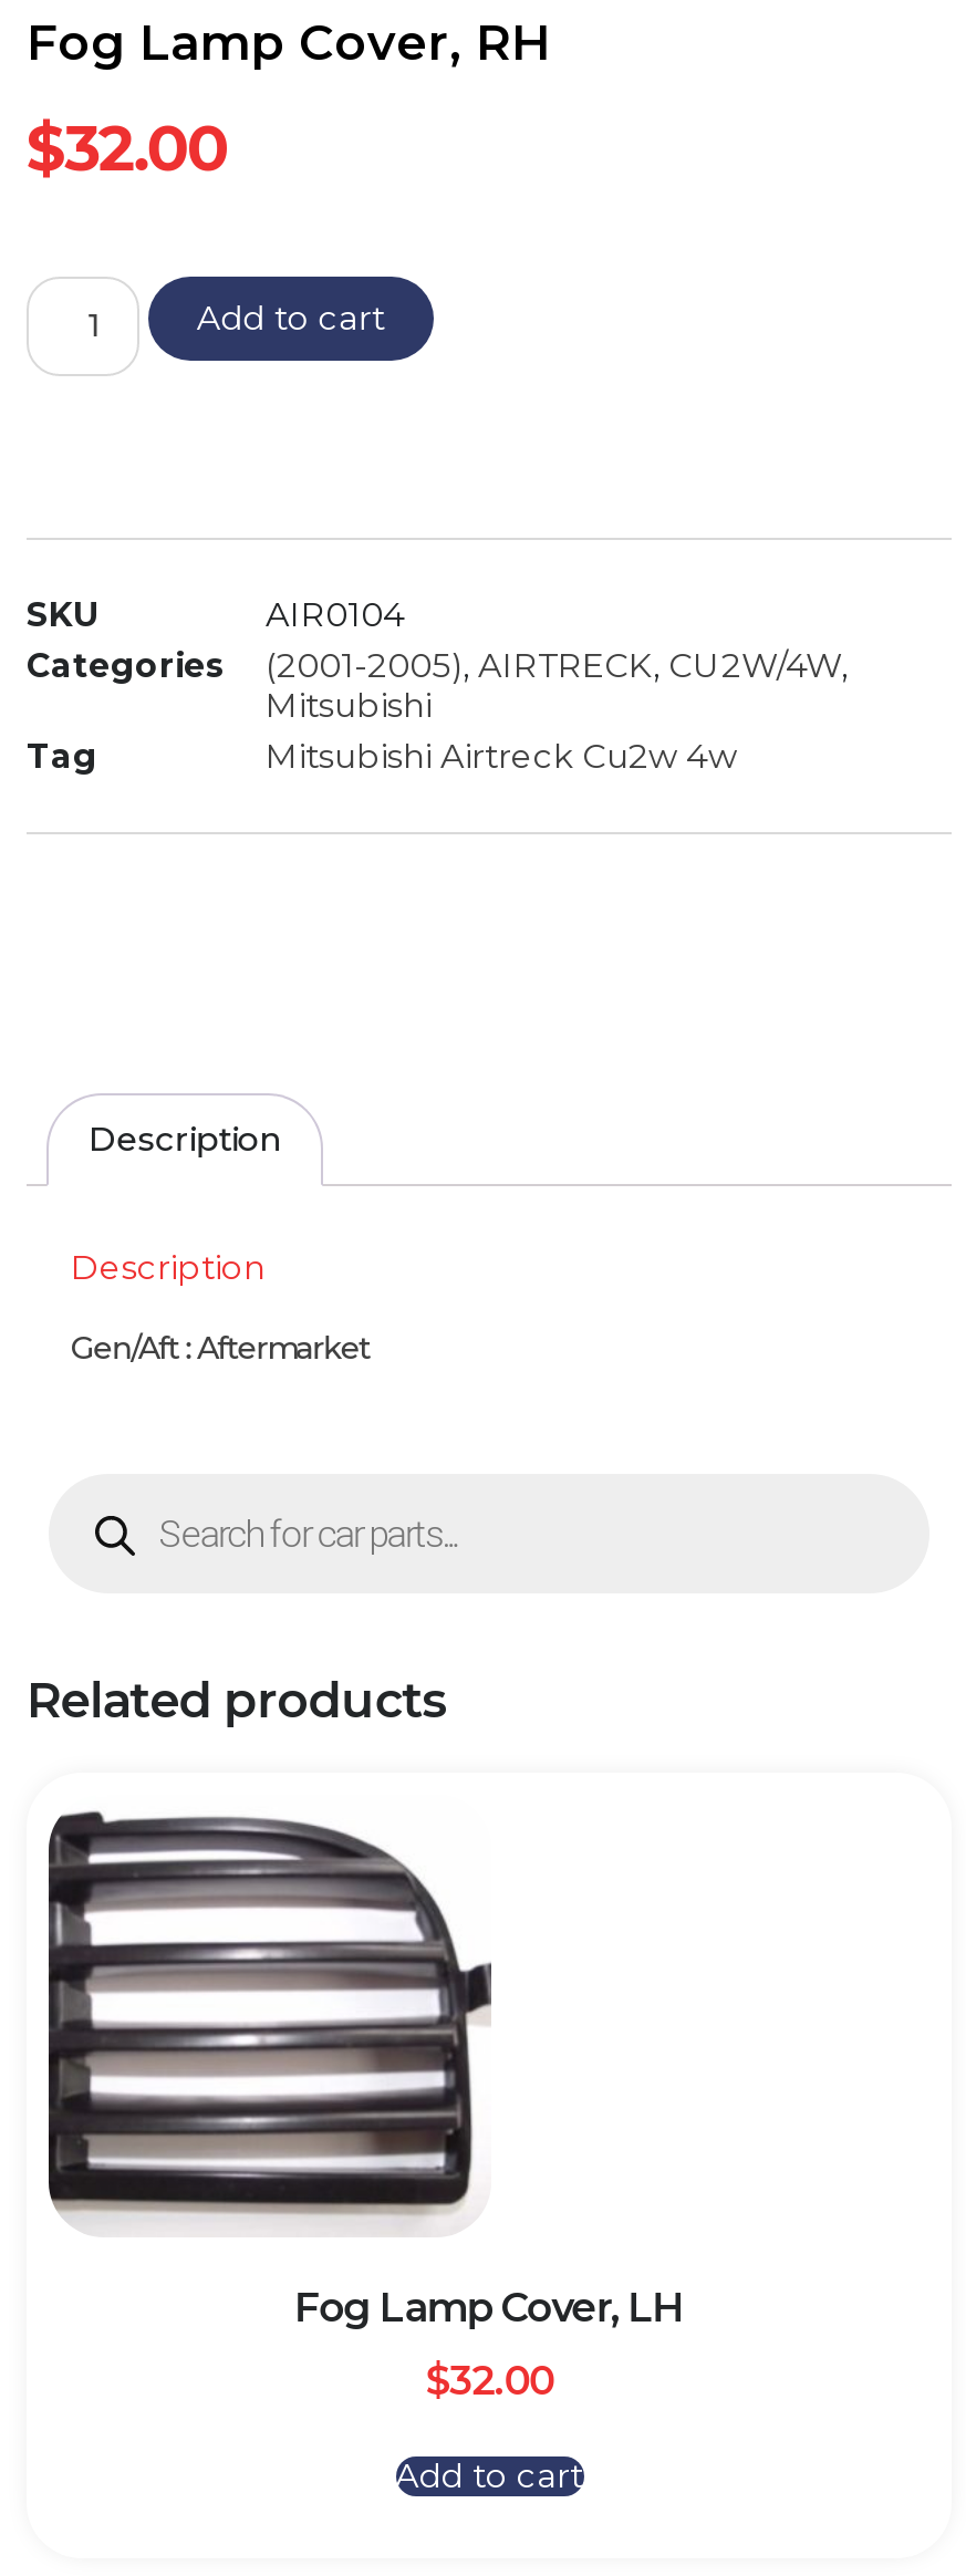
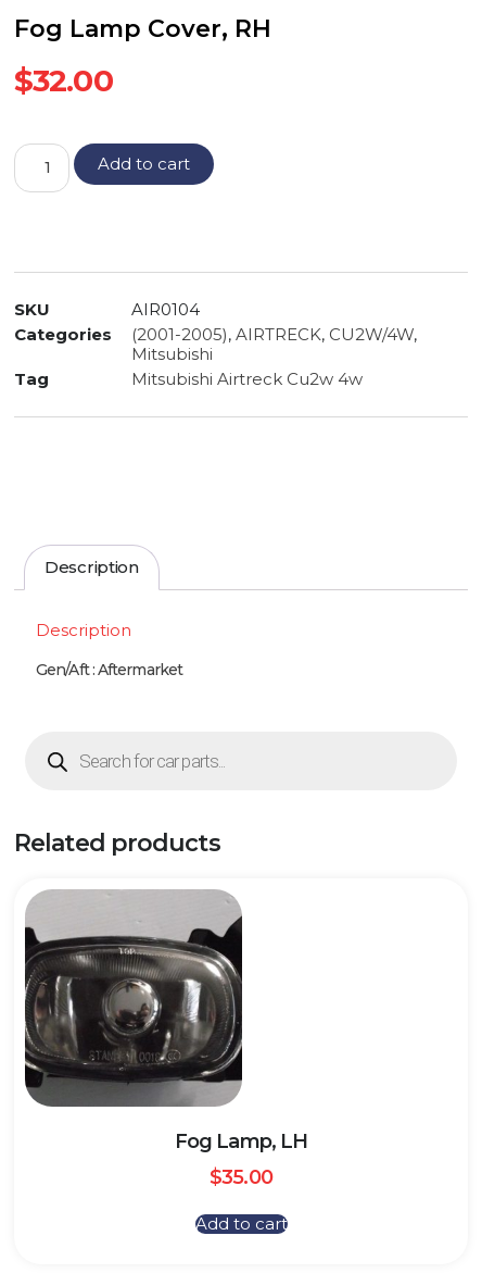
- [image]
- Fog Lamp Cover, LH
+ [image]
+ Fog Lamp, LH

- $32.00
+ $35.00
